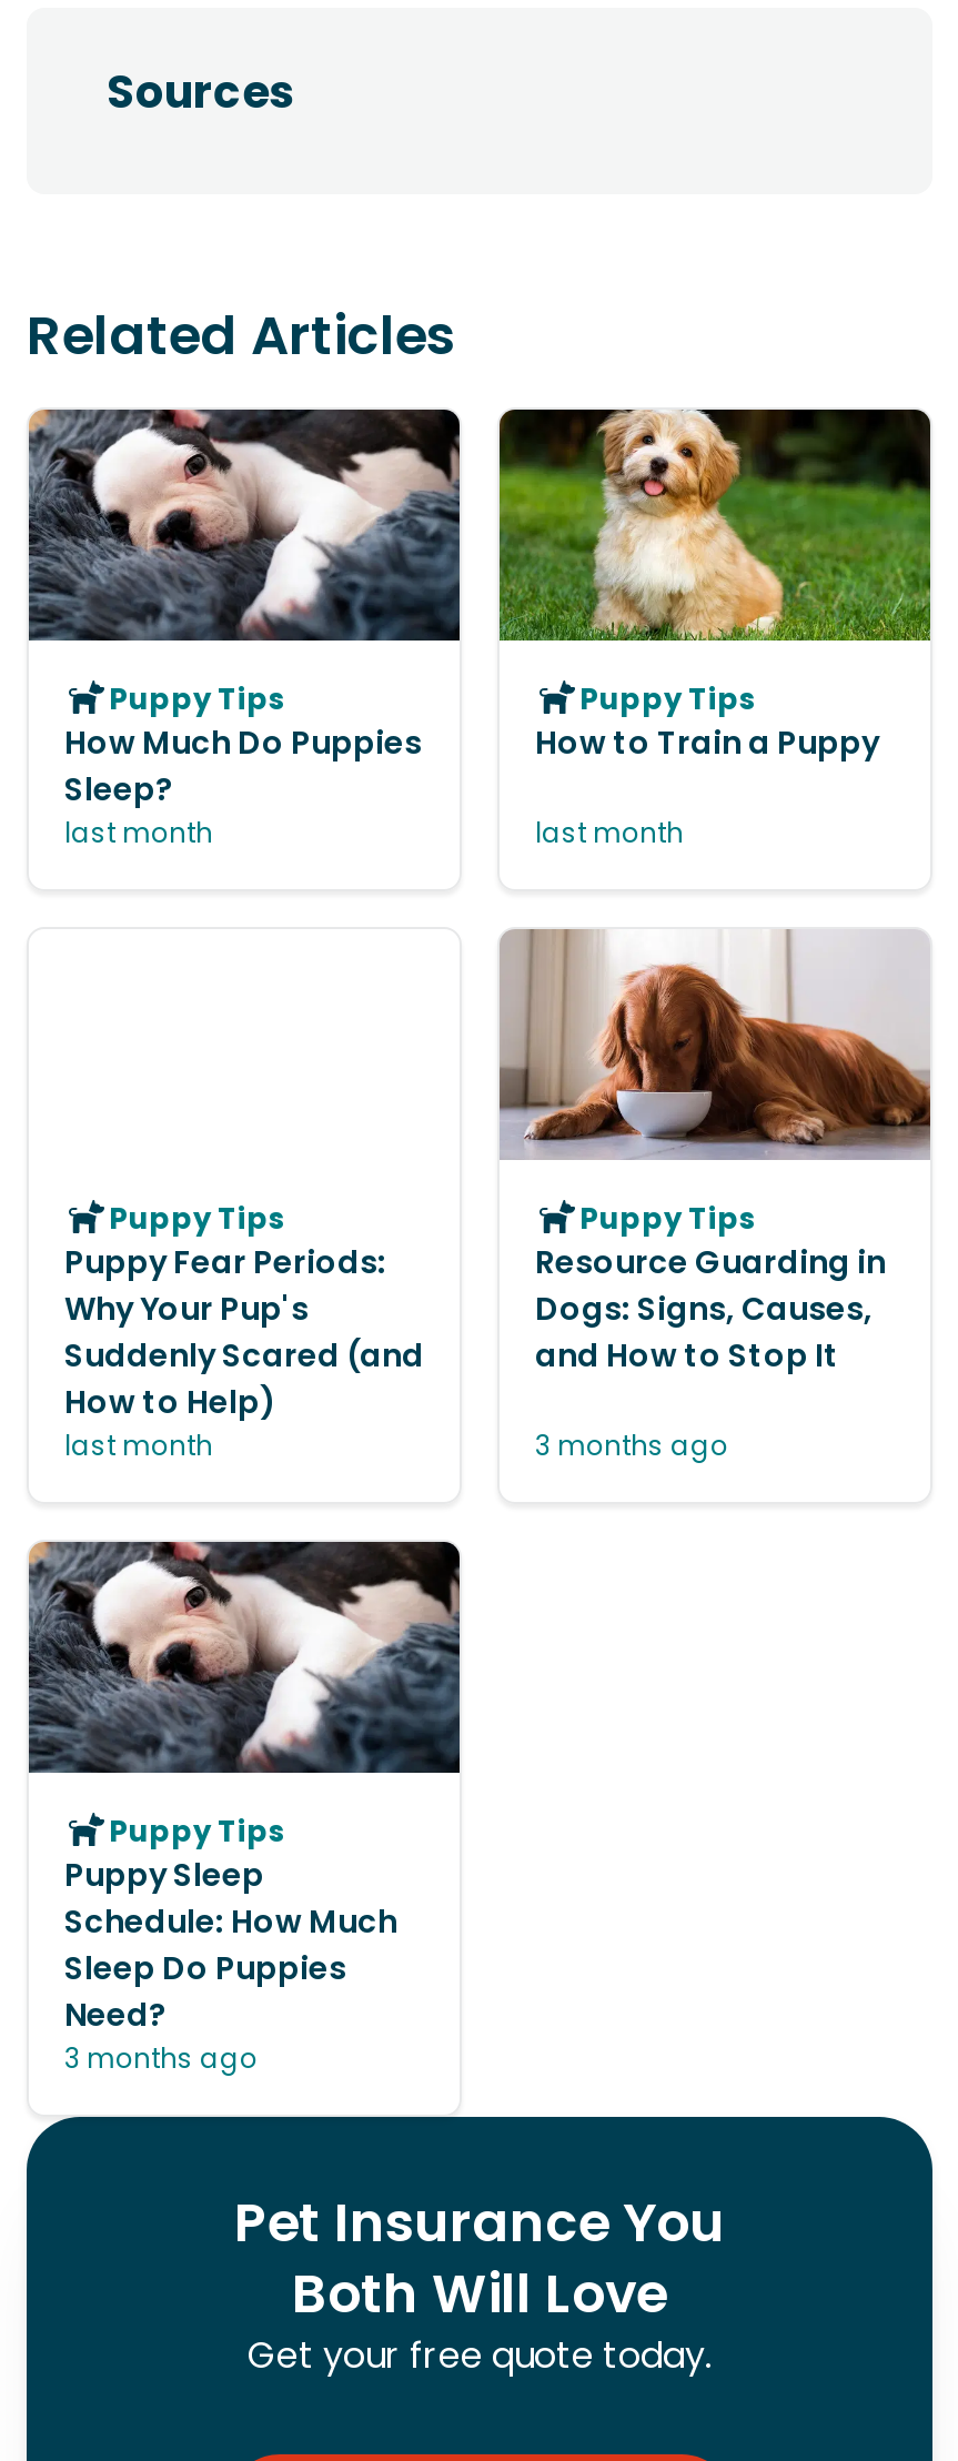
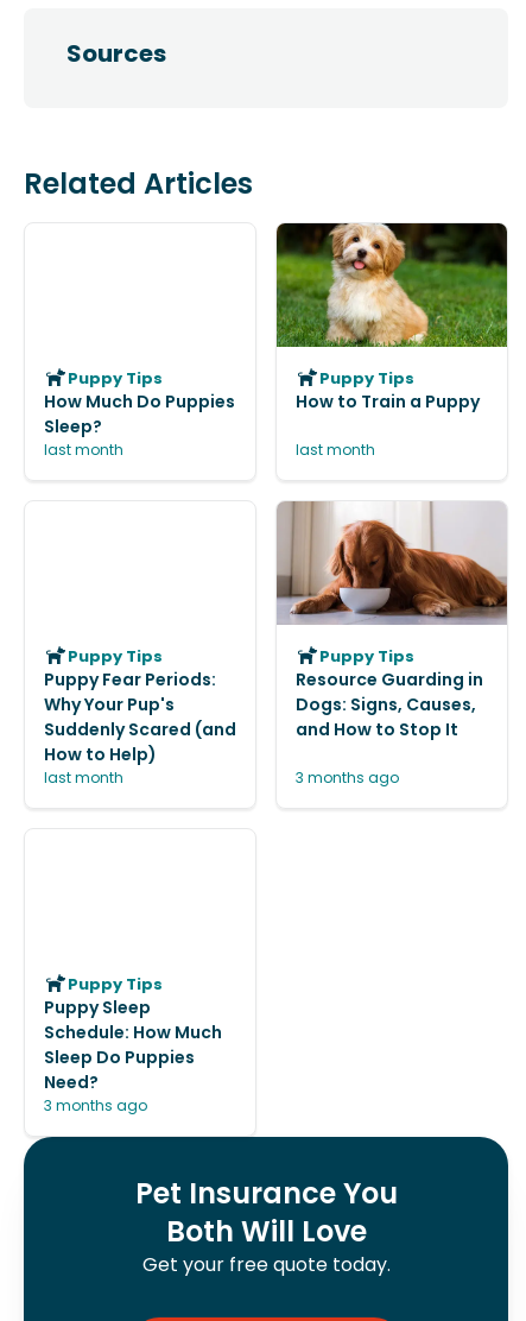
- [image]

- [image]
